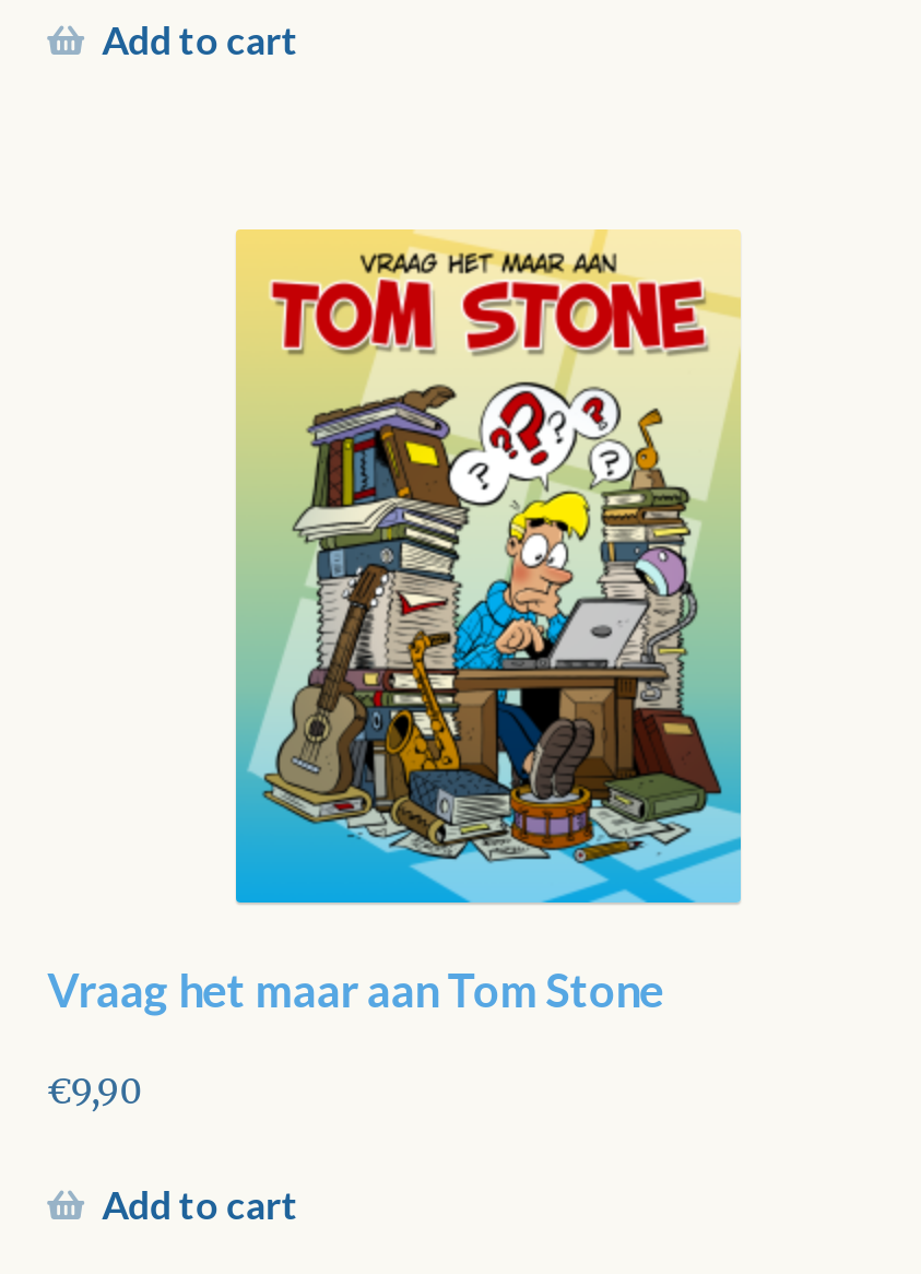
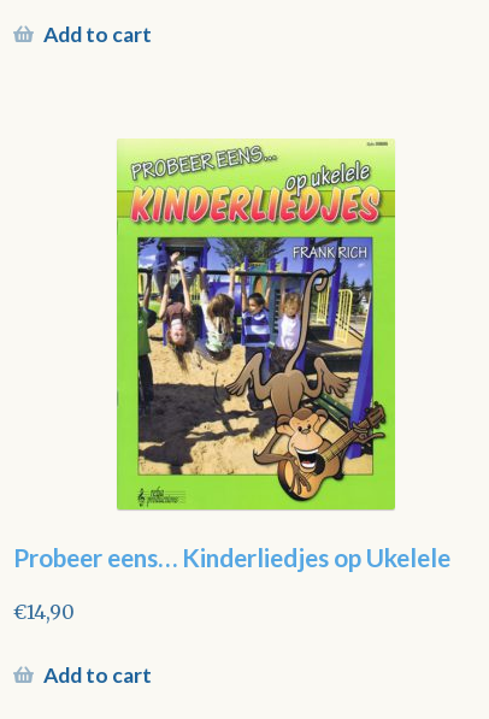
- [image]
- Vraag het maar aan Tom Stone
+ [image]
+ Probeer eens… Kinderliedjes op Ukelele

- €9,90
+ €14,90
